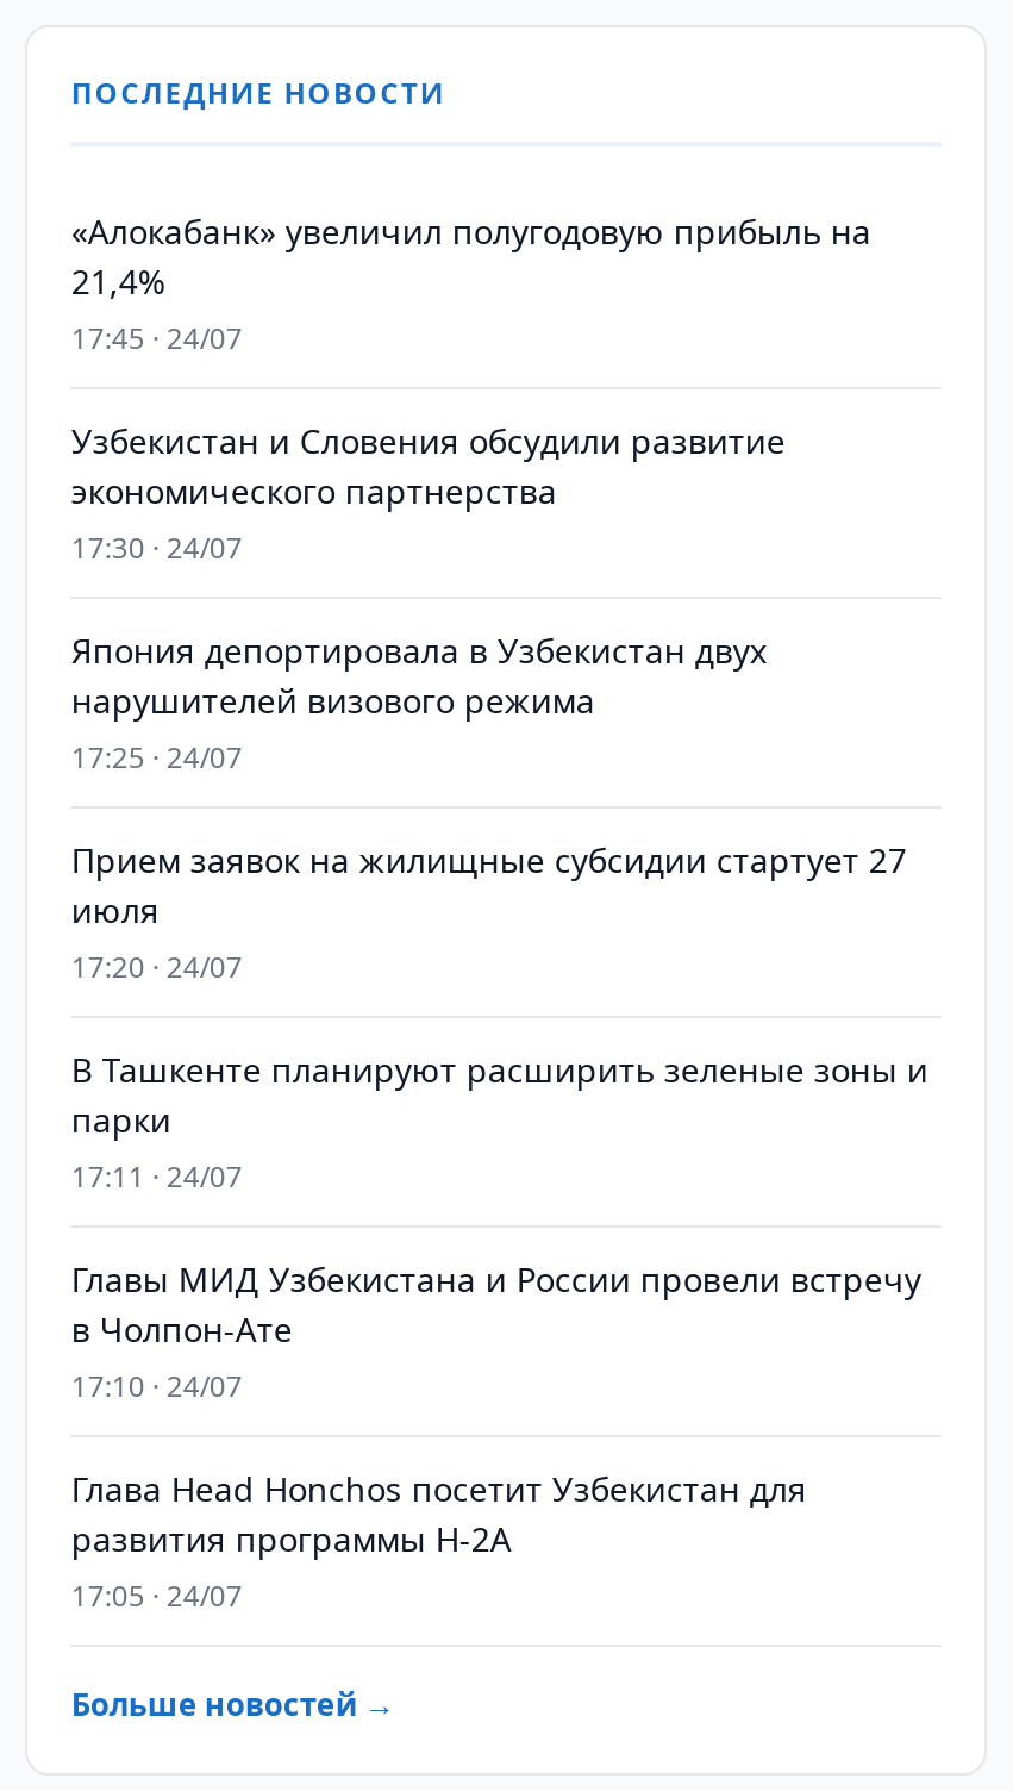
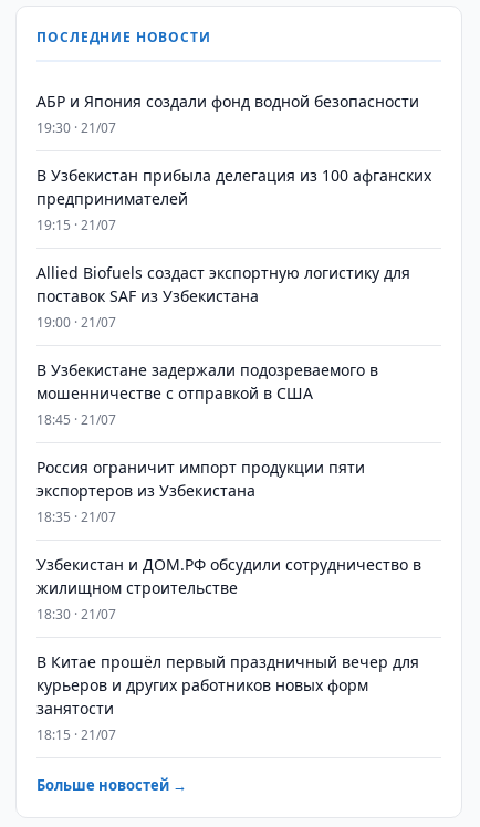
- «Алокабанк» увеличил полугодовую прибыль на
- 21,4%
- 17:45 · 24/07
+ АБР и Япония создали фонд водной безопасности
+ 19:30 · 21/07

- Узбекистан и Словения обсудили развитие
- экономического партнерства
- 17:30 · 24/07
+ В Узбекистан прибыла делегация из 100 афганских
+ предпринимателей
+ 19:15 · 21/07

- Япония депортировала в Узбекистан двух
- нарушителей визового режима
- 17:25 · 24/07
+ Allied Biofuels создаст экспортную логистику для
+ поставок SAF из Узбекистана
+ 19:00 · 21/07

- Прием заявок на жилищные субсидии стартует 27
- июля
- 17:20 · 24/07
+ В Узбекистане задержали подозреваемого в
+ мошенничестве с отправкой в США
+ 18:45 · 21/07

- В Ташкенте планируют расширить зеленые зоны и
- парки
- 17:11 · 24/07
+ Россия ограничит импорт продукции пяти
+ экспортеров из Узбекистана
+ 18:35 · 21/07

- Главы МИД Узбекистана и России провели встречу
- в Чолпон-Ате
- 17:10 · 24/07
+ Узбекистан и ДОМ.РФ обсудили сотрудничество в
+ жилищном строительстве
+ 18:30 · 21/07

- Глава Head Honchos посетит Узбекистан для
- развития программы H-2A
- 17:05 · 24/07
+ В Китае прошёл первый праздничный вечер для
+ курьеров и других работников новых форм
+ занятости
+ 18:15 · 21/07
